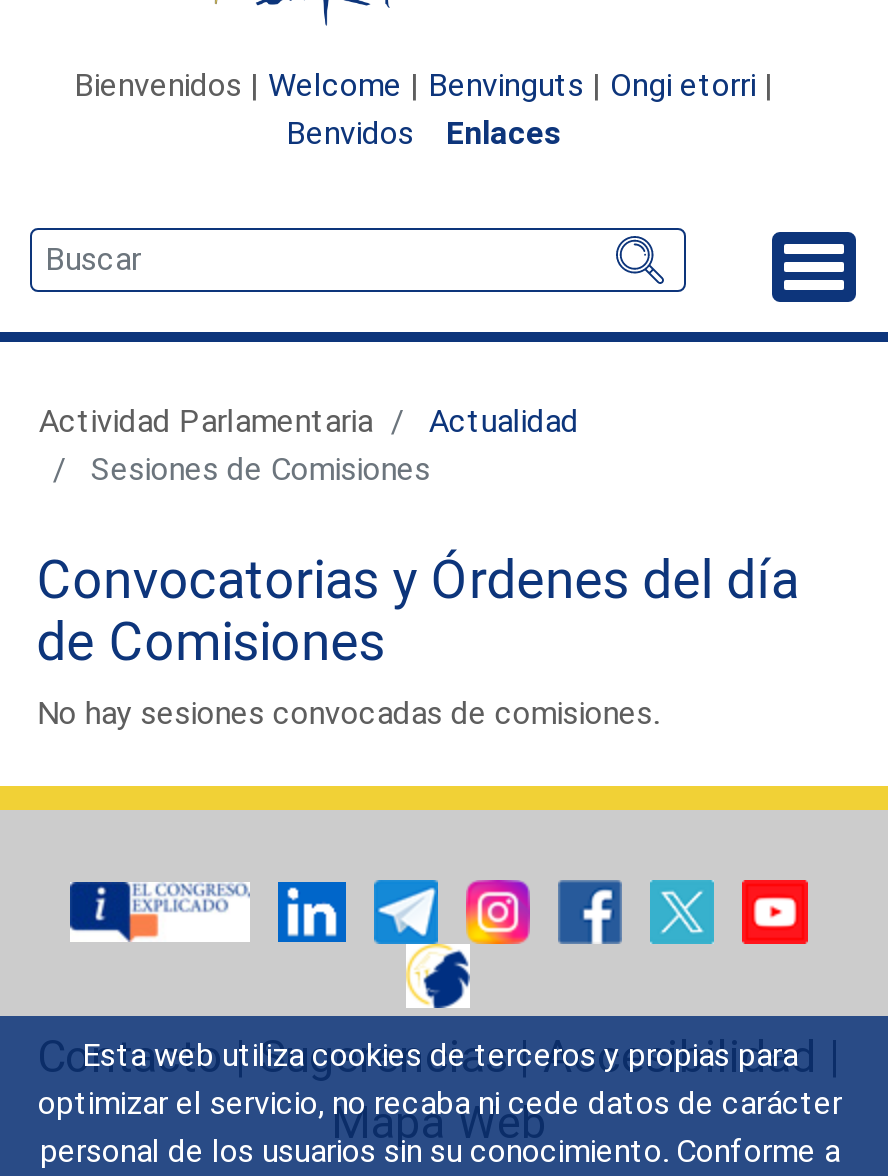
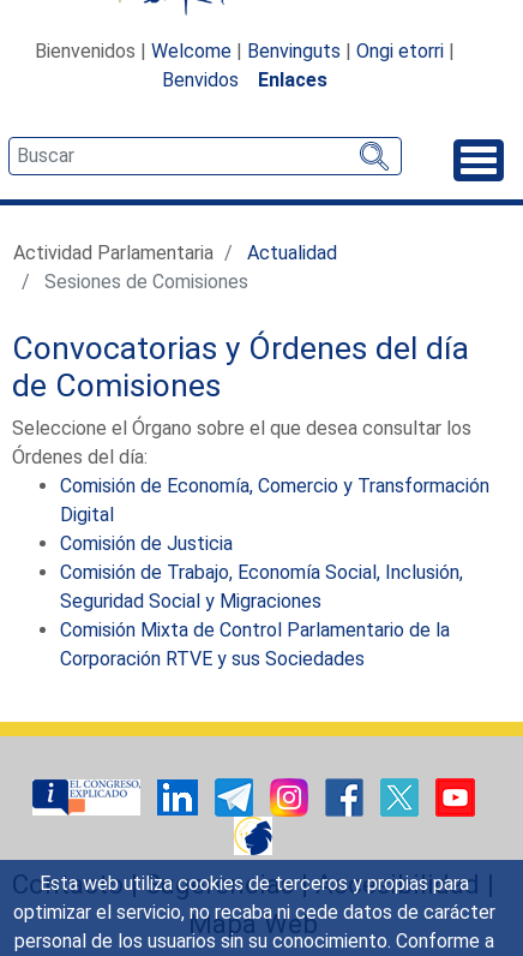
- No hay sesiones convocadas de comisiones.
+ Seleccione el Órgano sobre el que desea consultar los
+ Órdenes del día:
+ Comisión de Economía, Comercio y Transformación
+ Digital
+ Comisión de Justicia
+ Comisión de Trabajo, Economía Social, Inclusión,
+ Seguridad Social y Migraciones
+ Comisión Mixta de Control Parlamentario de la
+ Corporación RTVE y sus Sociedades
